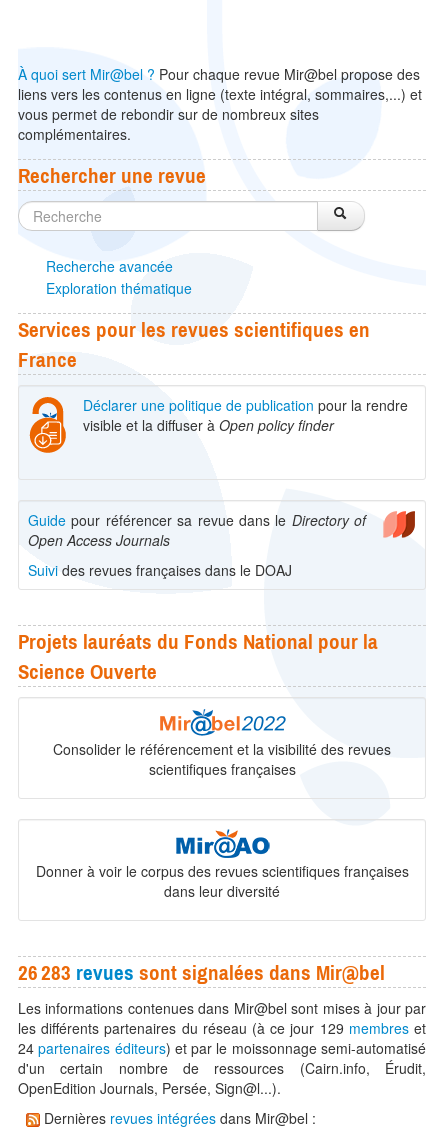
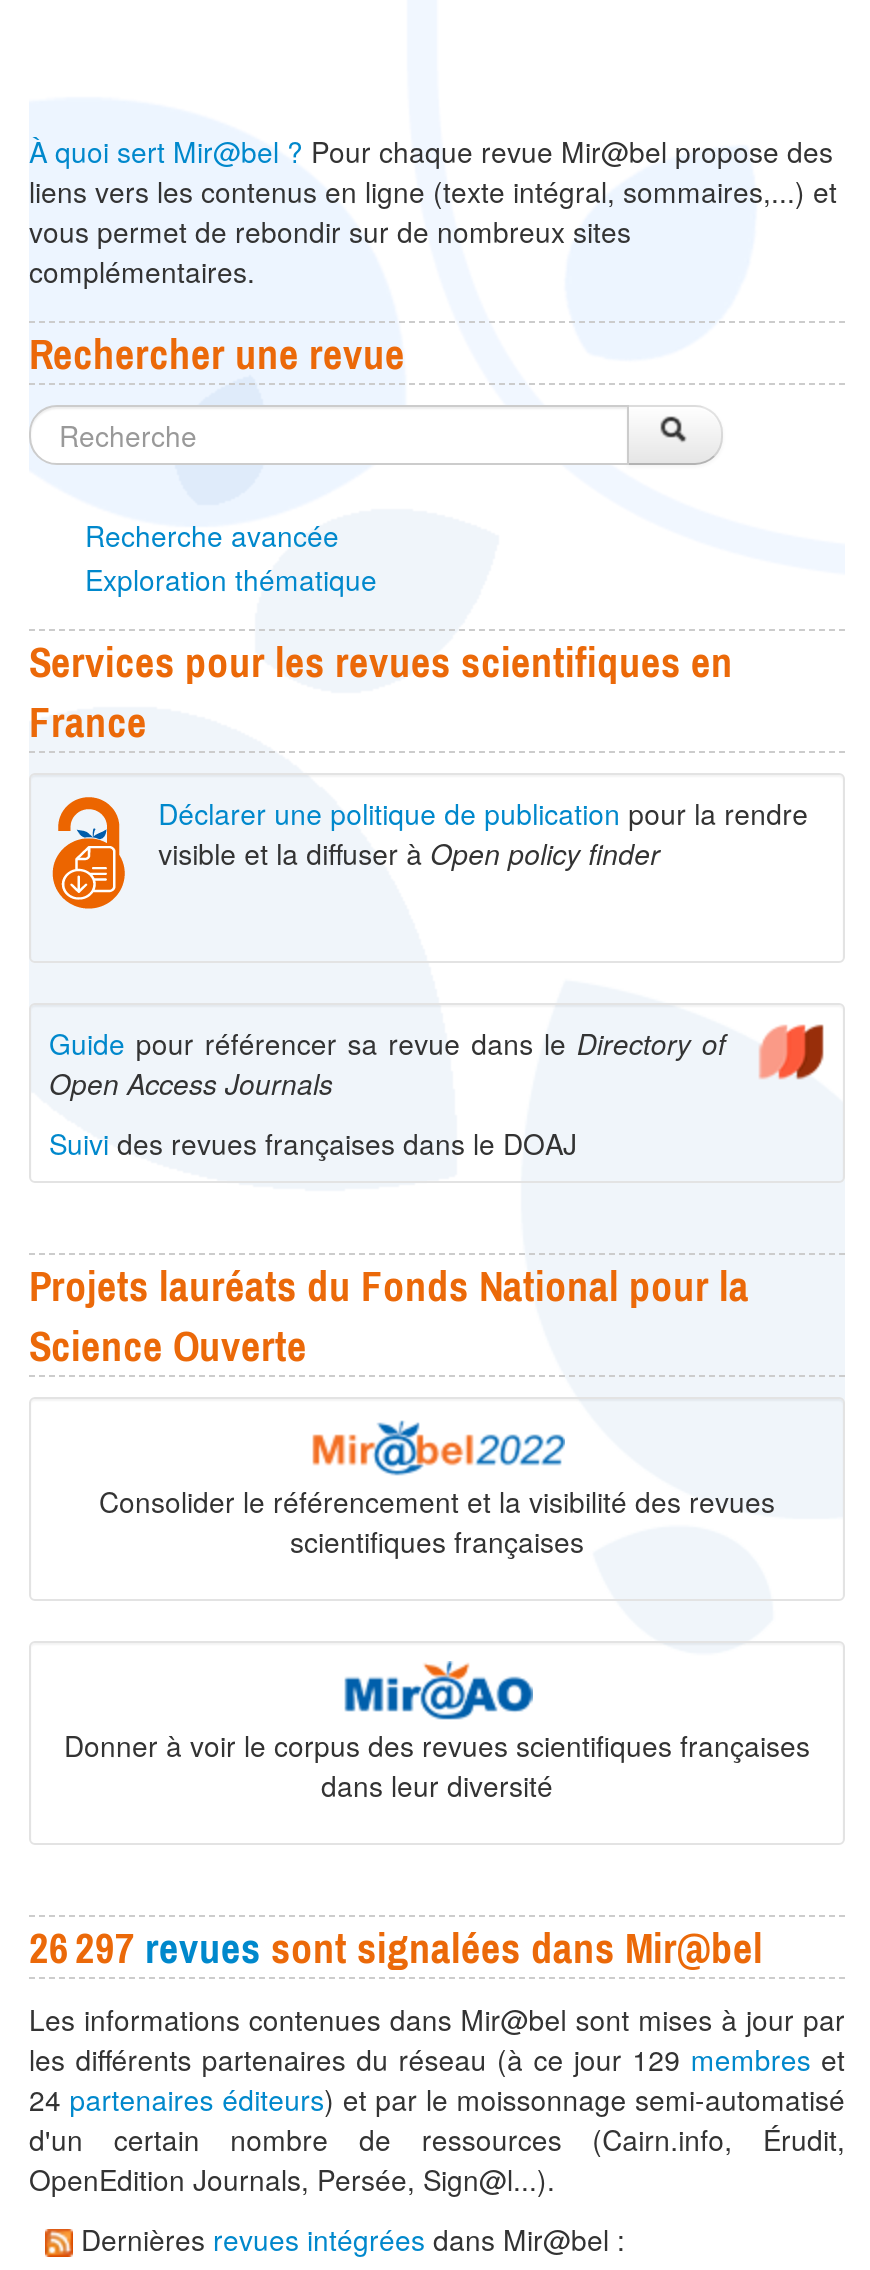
- 26 283 revues sont signalées dans Mir@bel
+ 26 297 revues sont signalées dans Mir@bel
